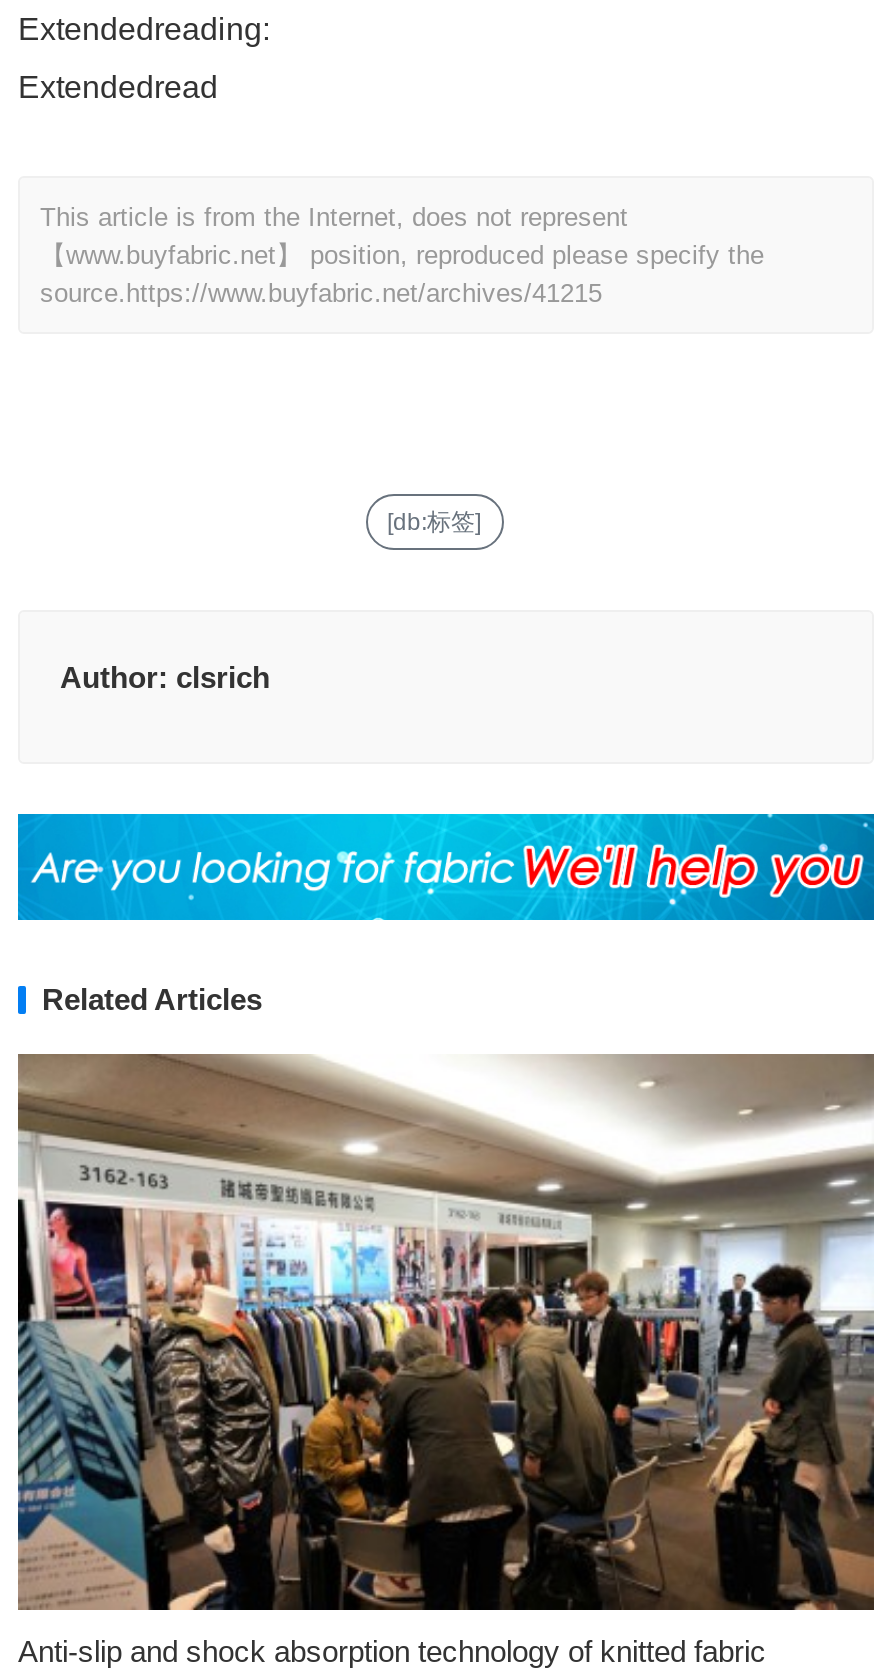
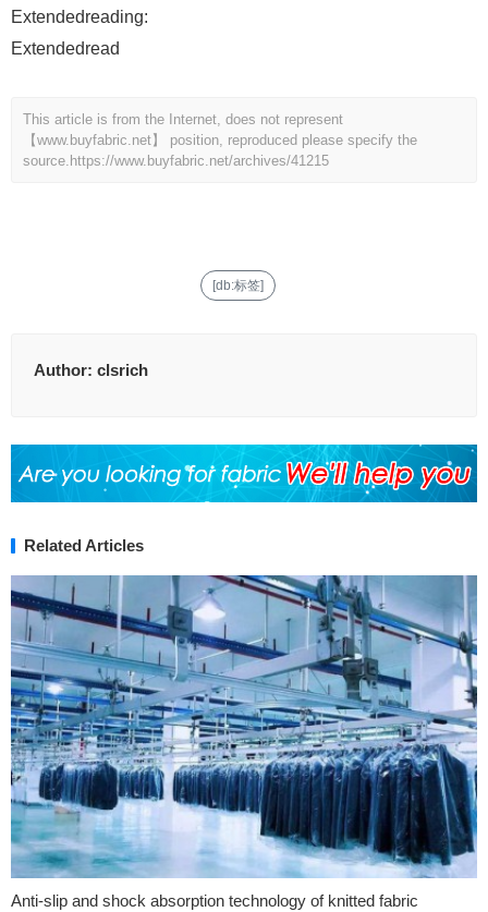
- [image]
+ [image]
